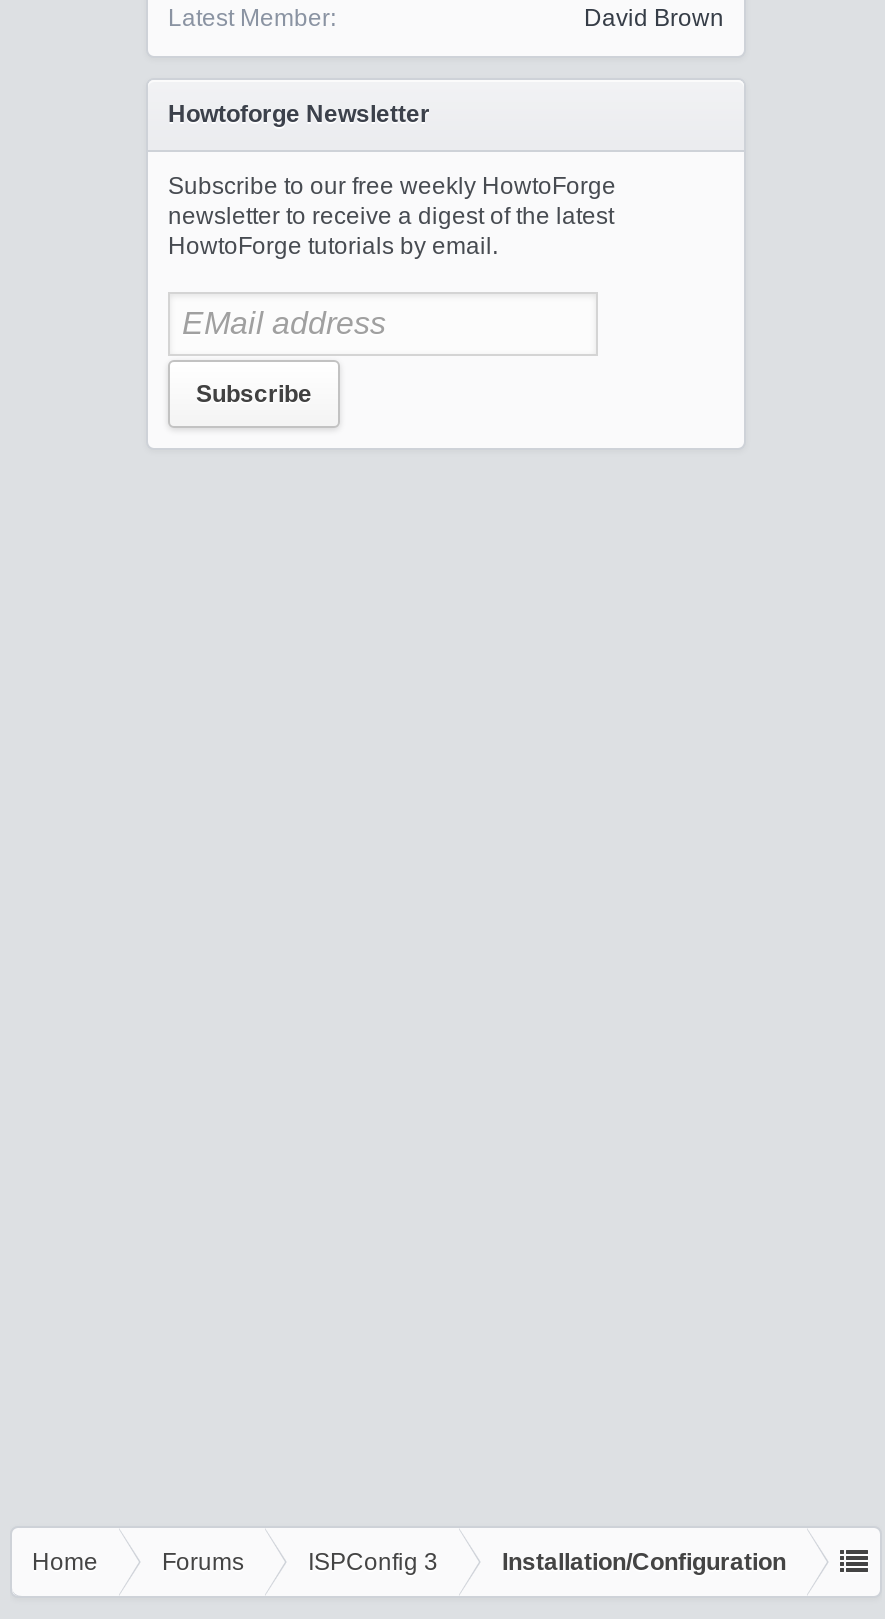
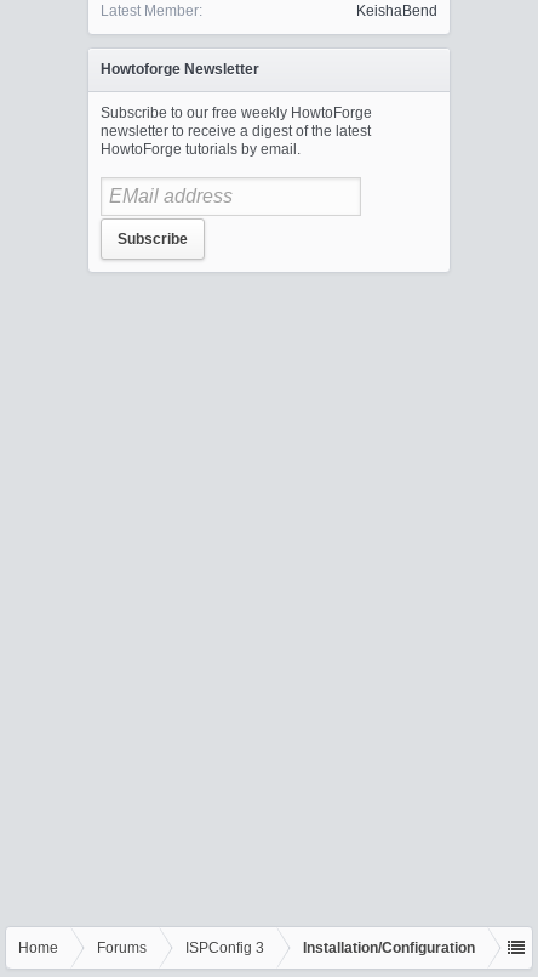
- David Brown
+ KeishaBend
